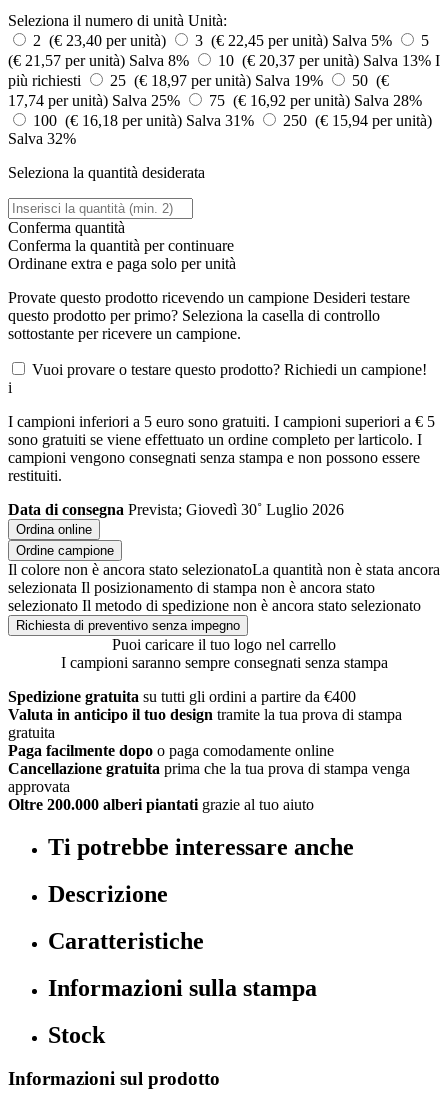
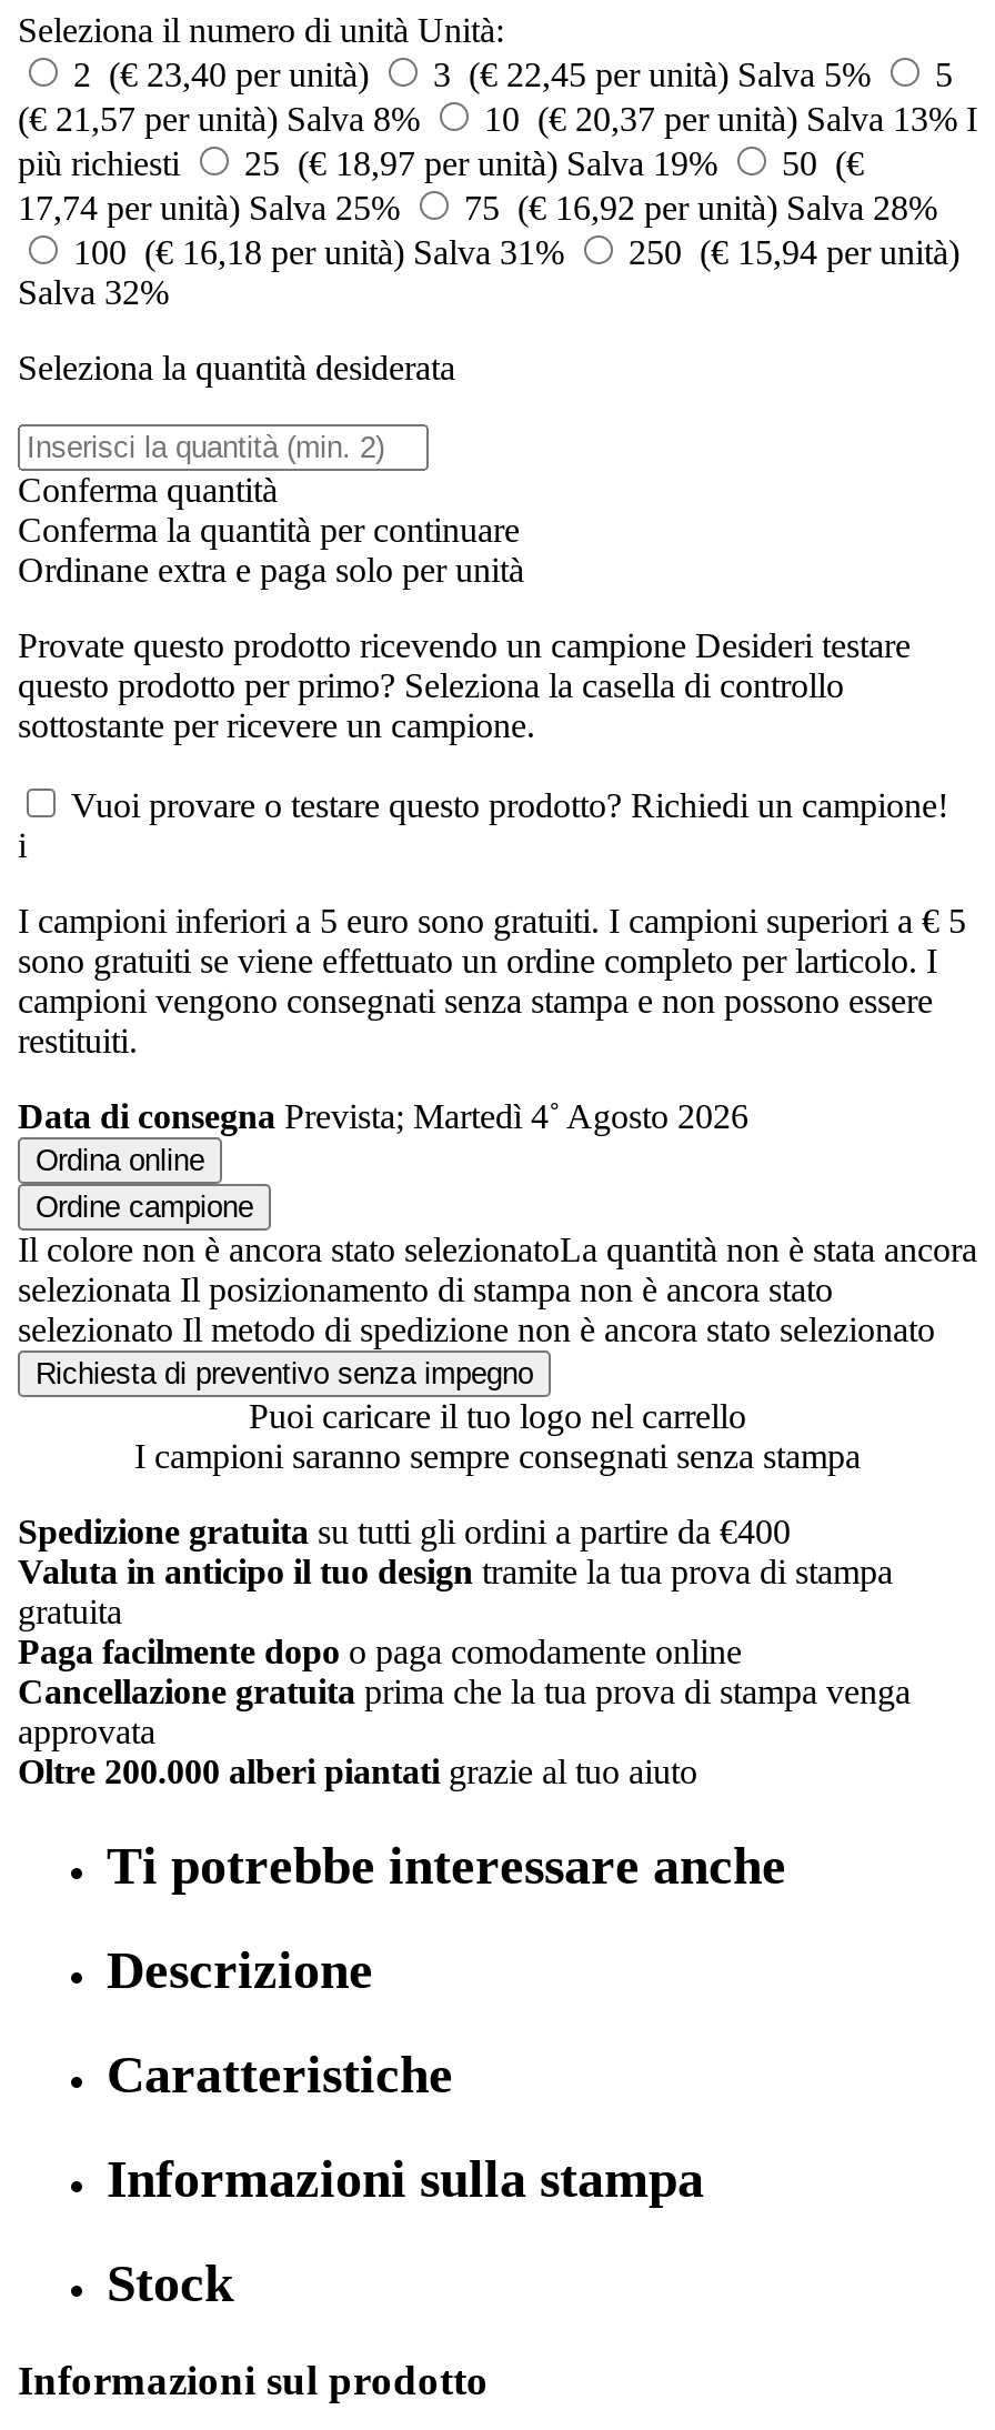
- Data di consegna Prevista; Giovedì 30˚ Luglio 2026
+ Data di consegna Prevista; Martedì 4˚ Agosto 2026
